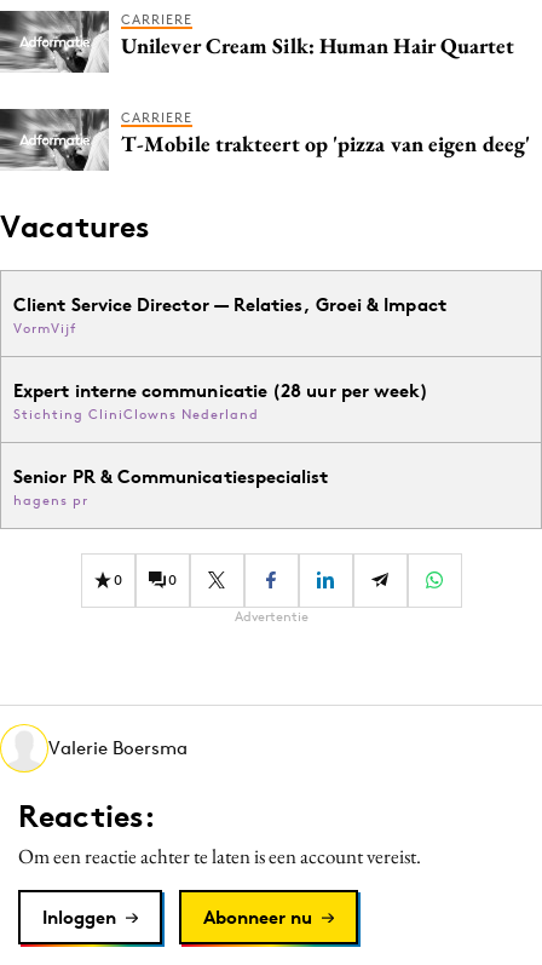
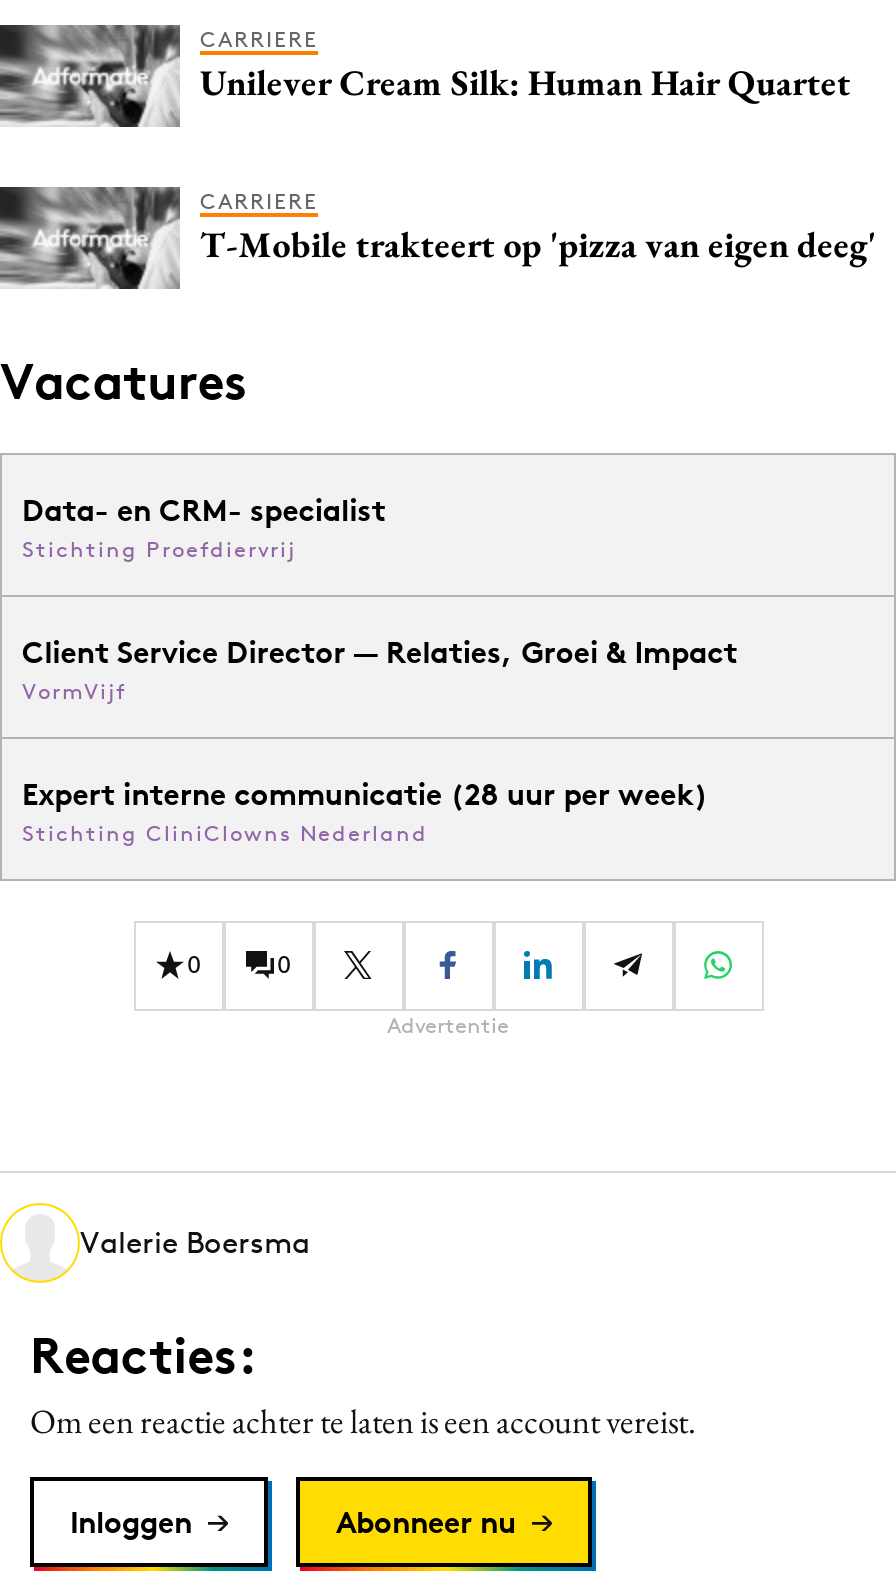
+ Data- en CRM- specialist
+ Stichting Proefdiervrij

moved down: Client Service Director — Relaties, Groei & Impact | VormVijf | Expert interne communicatie (28 uur per week) | Stichting CliniClowns Nederland

- Senior PR & Communicatiespecialist
- hagens pr
